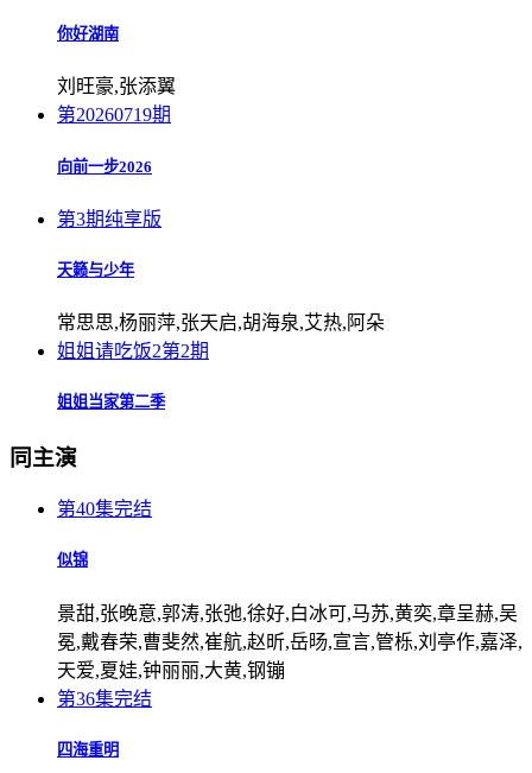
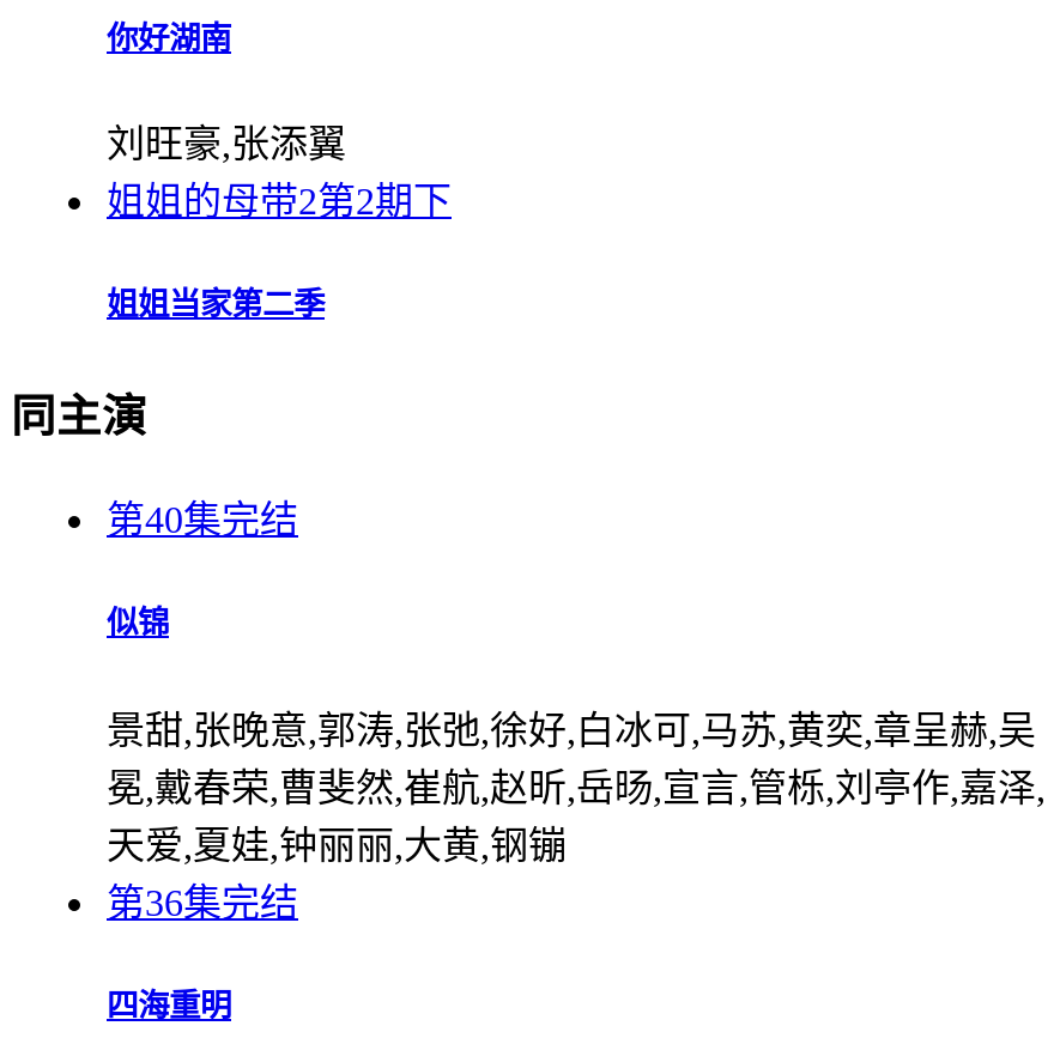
- 第20260719期
- 向前一步2026
- 第3期纯享版
- 天籁与少年
- 常思思,杨丽萍,张天启,胡海泉,艾热,阿朵
- 姐姐请吃饭2第2期
+ 姐姐的母带2第2期下
